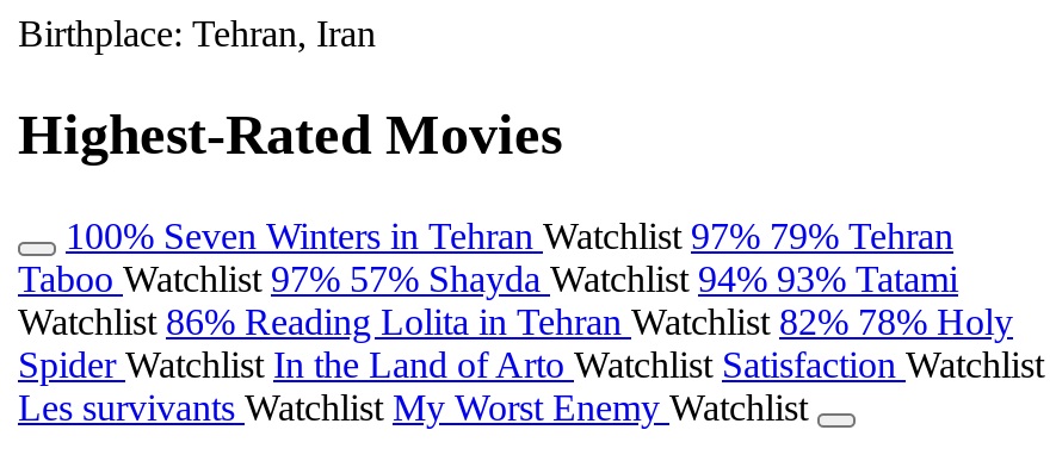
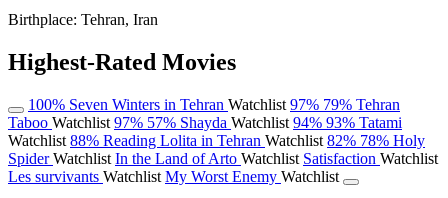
- Watchlist 86% Reading Lolita in Tehran Watchlist 82% 78% Holy
+ Watchlist 88% Reading Lolita in Tehran Watchlist 82% 78% Holy
